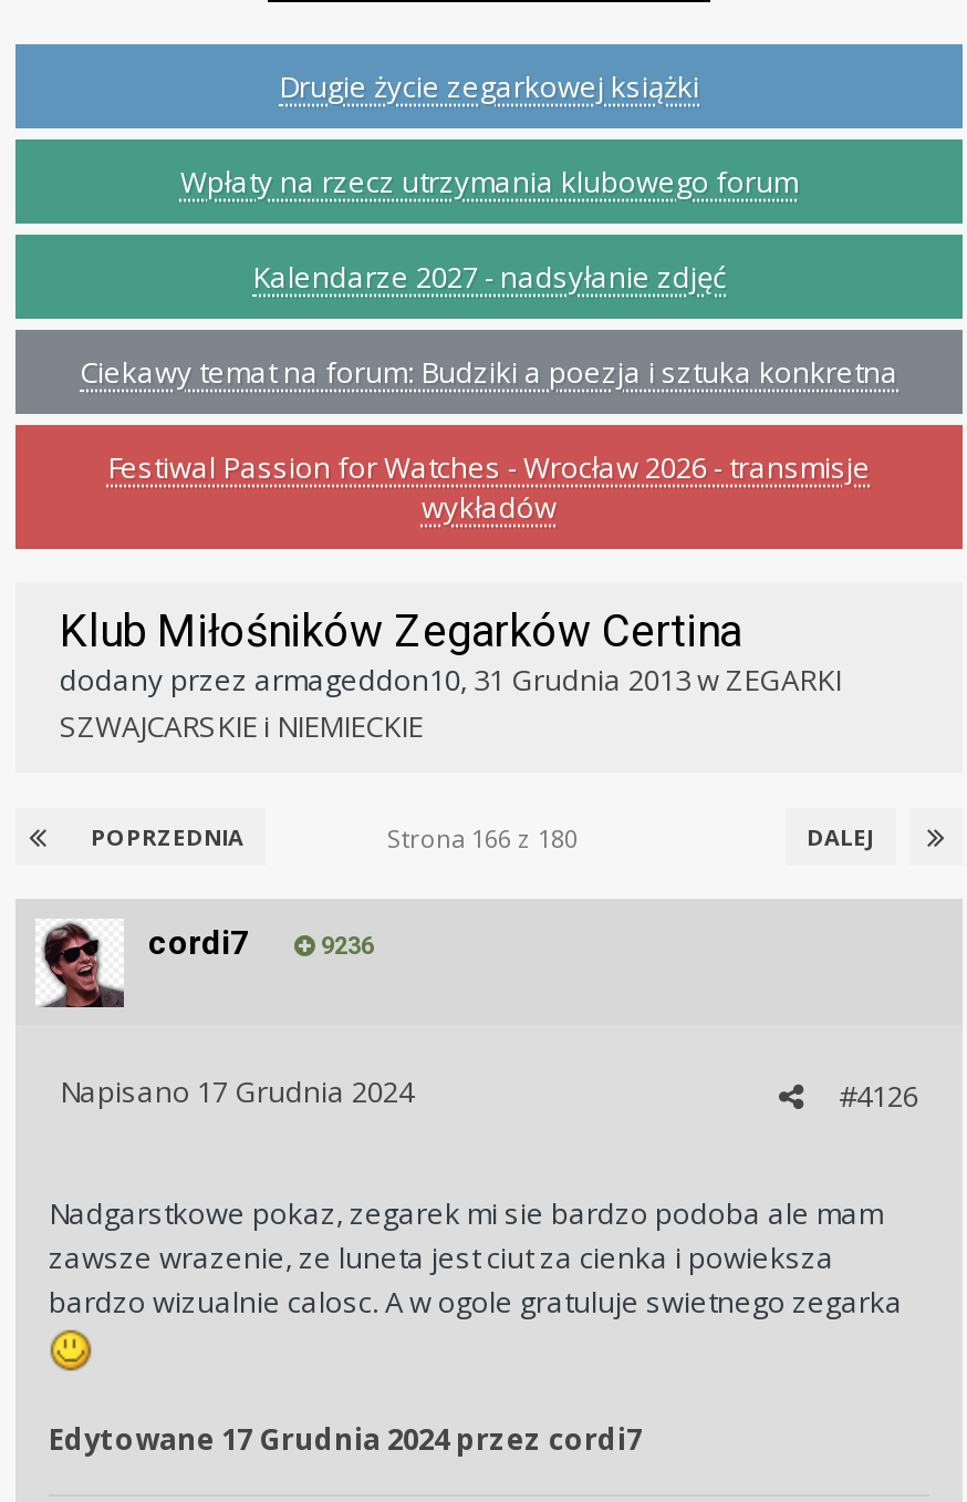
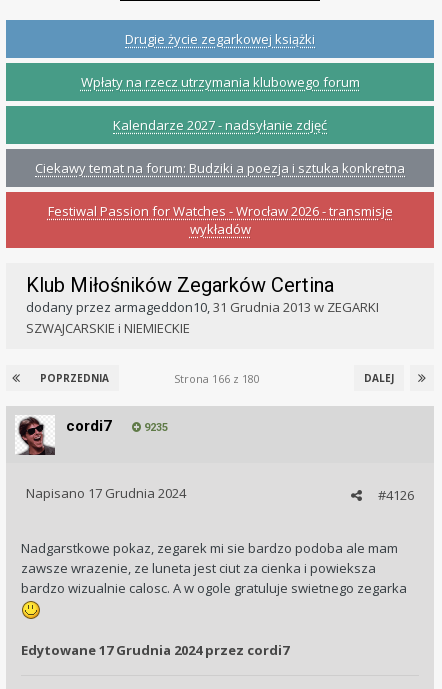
- 9236
+ 9235
